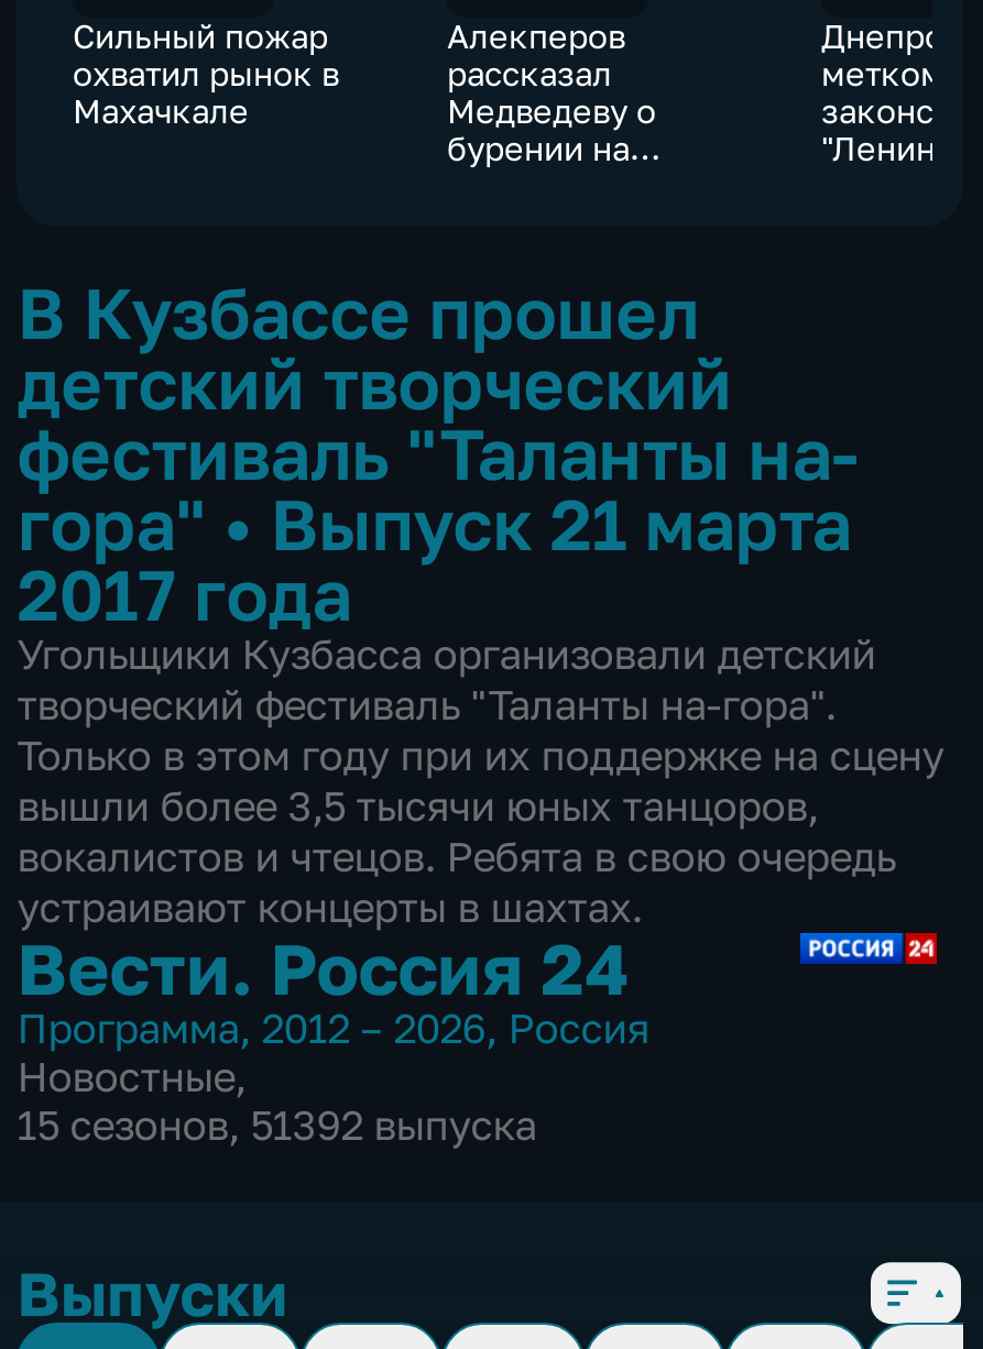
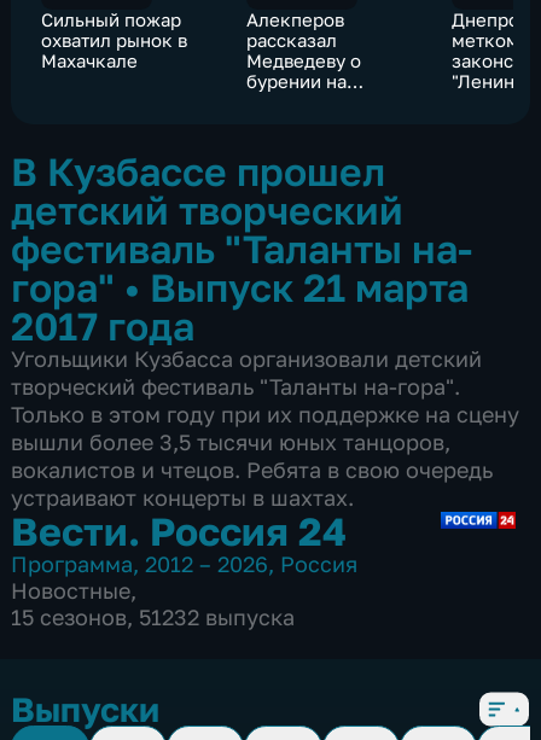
- 15 сезонов, 51392 выпуска
+ 15 сезонов, 51232 выпуска
